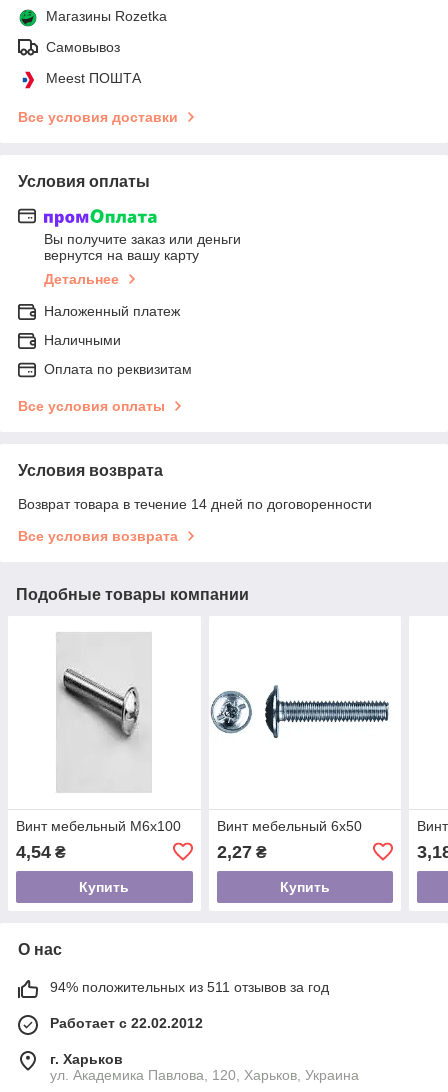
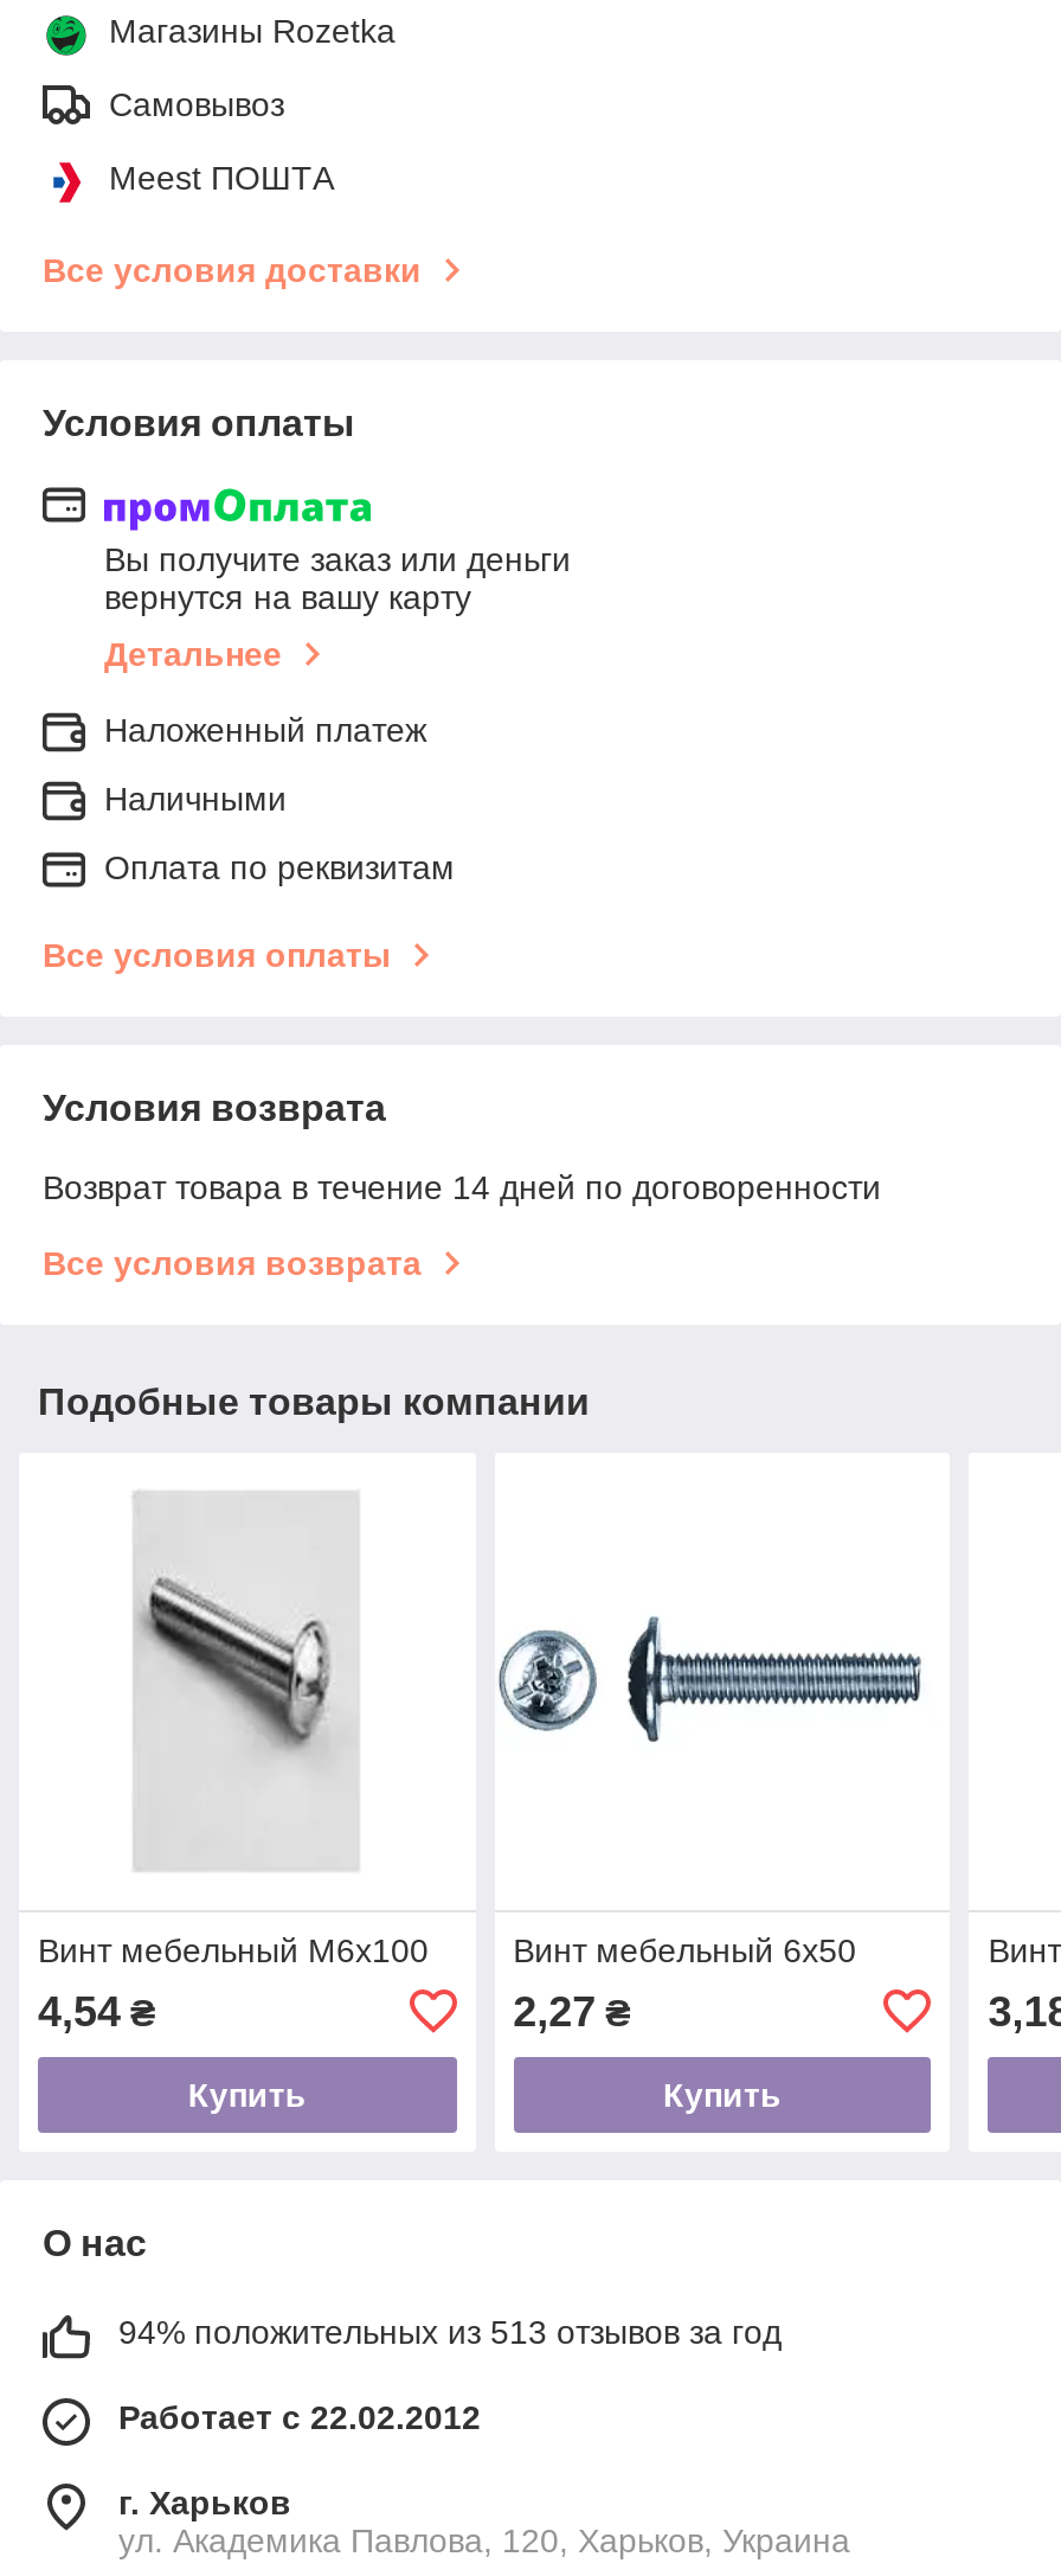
- 94% положительных из 511 отзывов за год
+ 94% положительных из 513 отзывов за год
